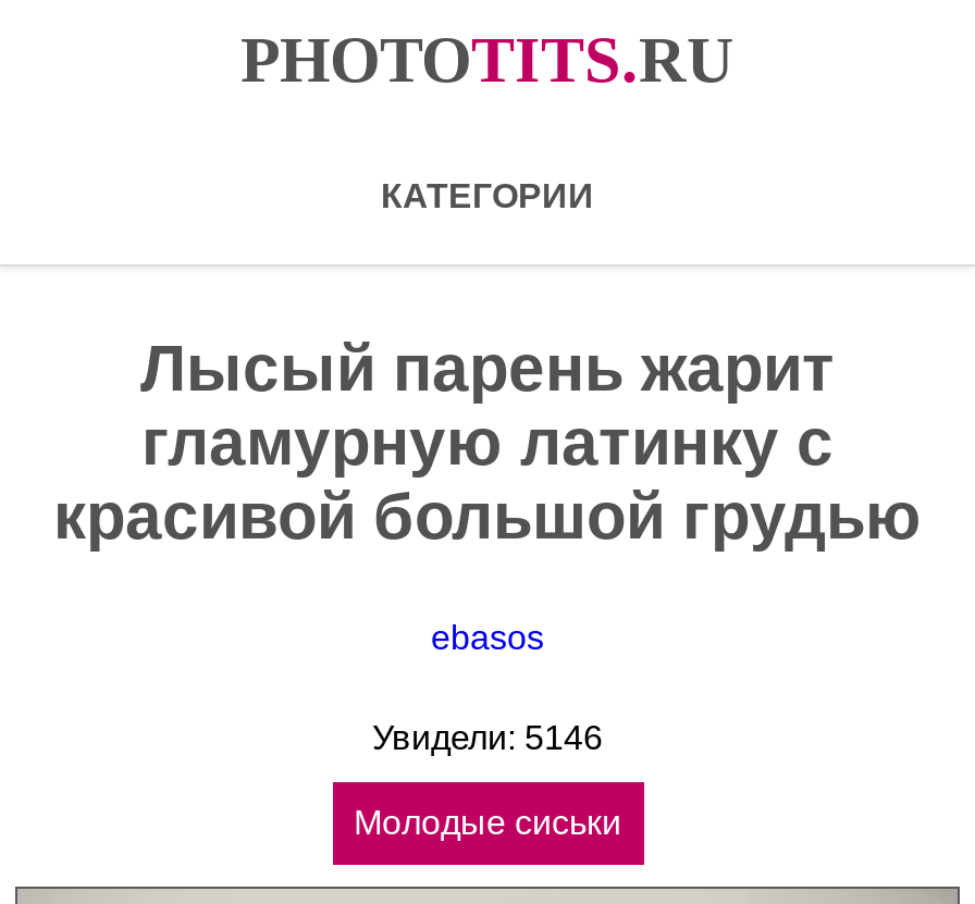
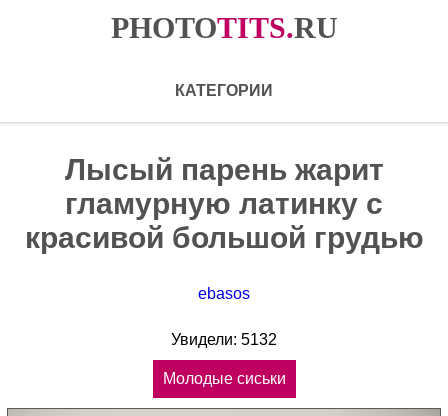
- Увидели: 5146
+ Увидели: 5132
